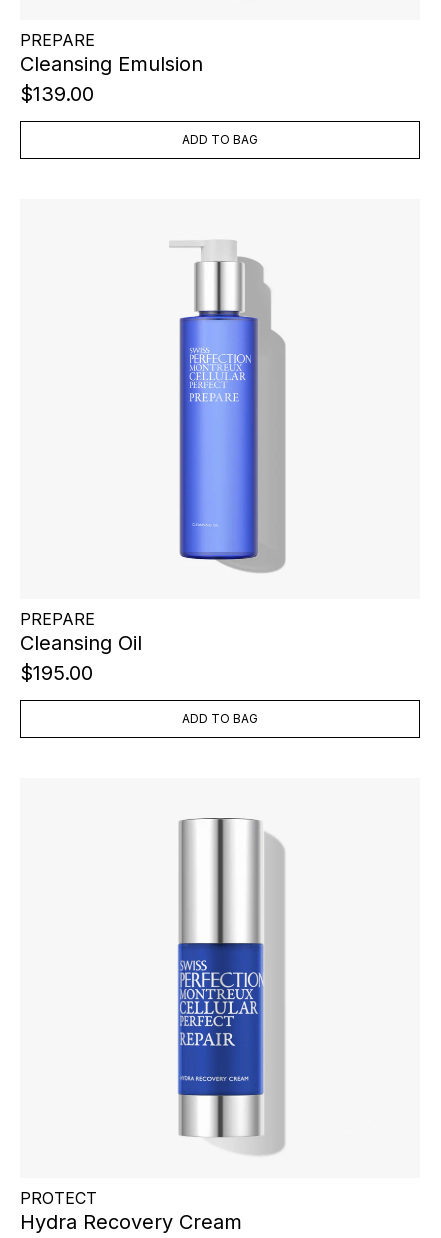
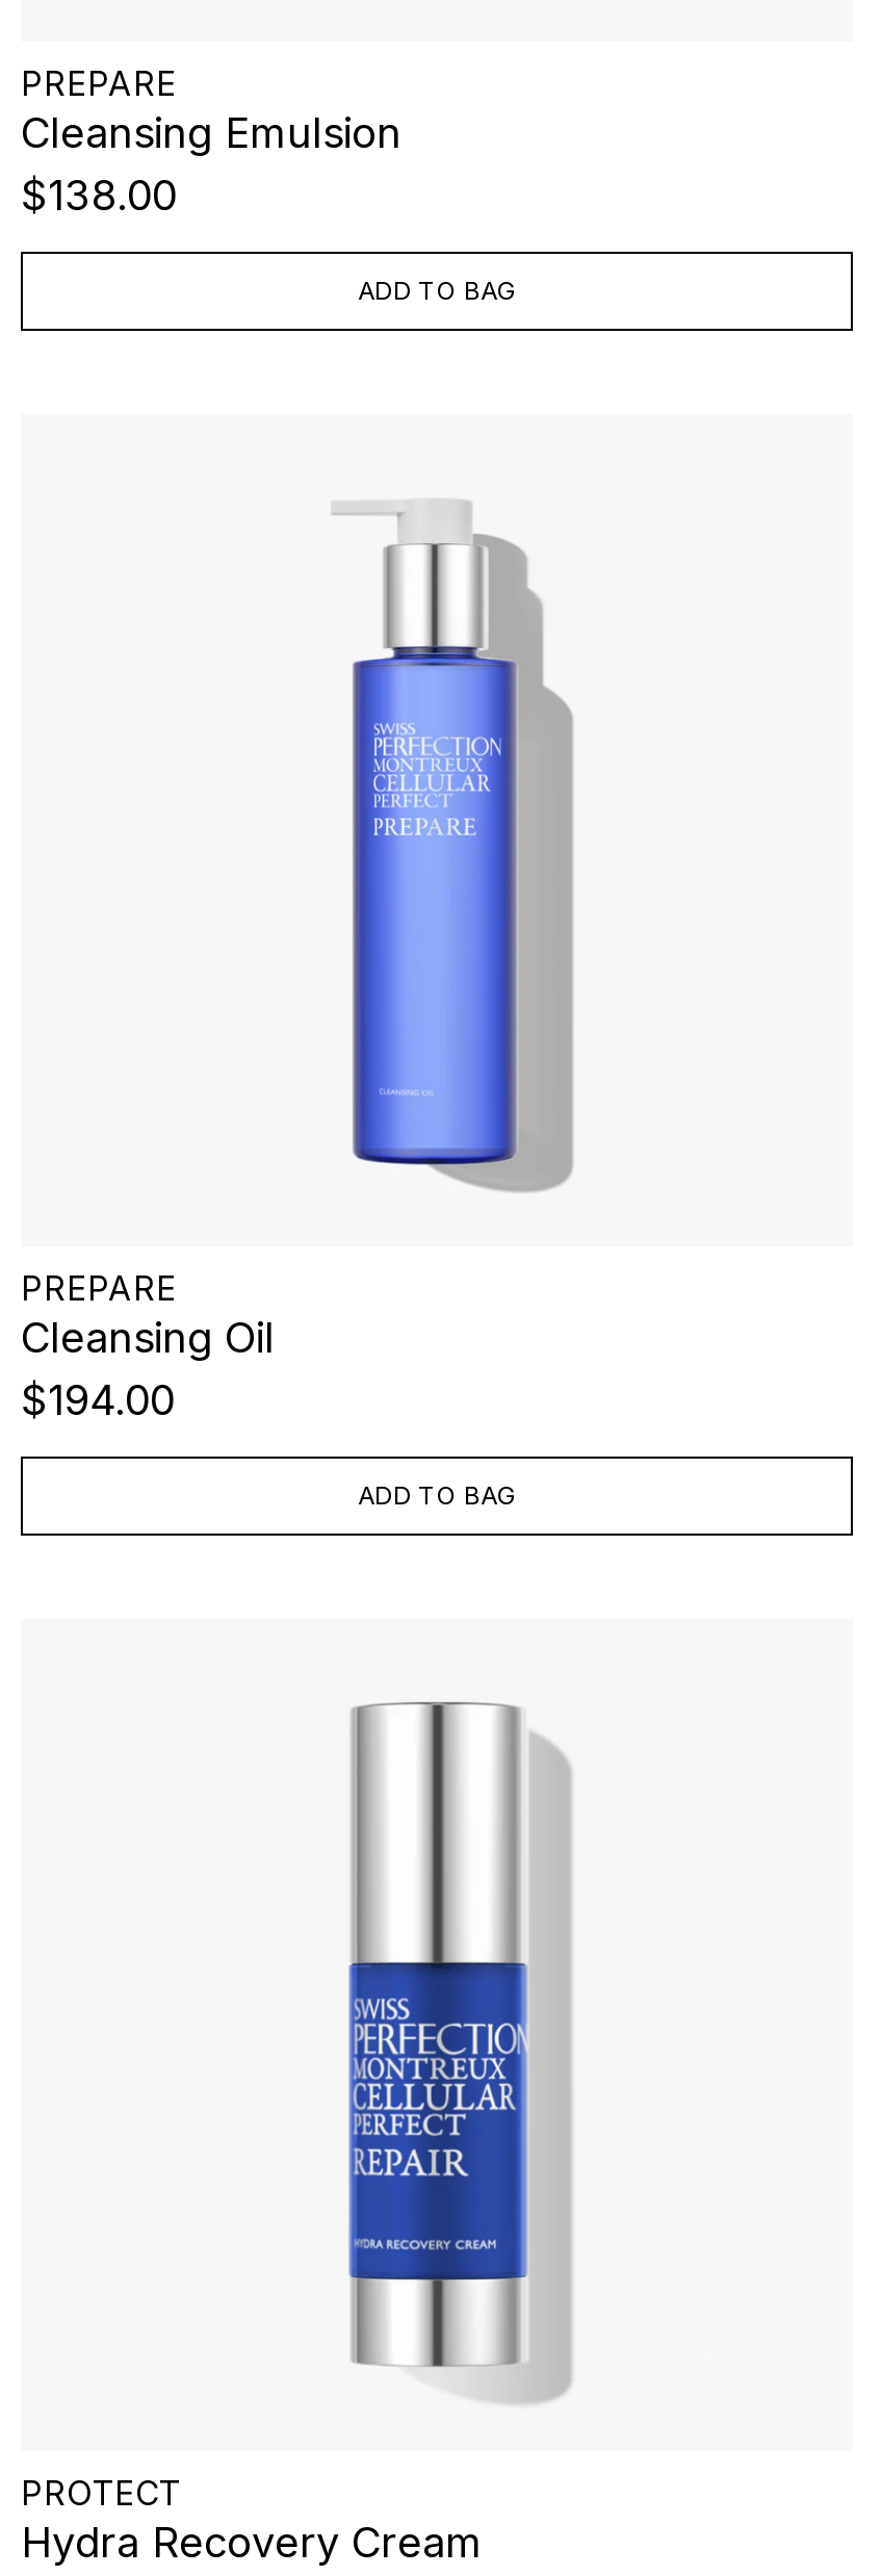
- $139.00
+ $138.00

- $195.00
+ $194.00
